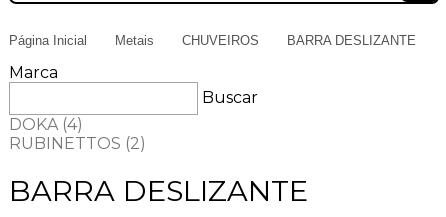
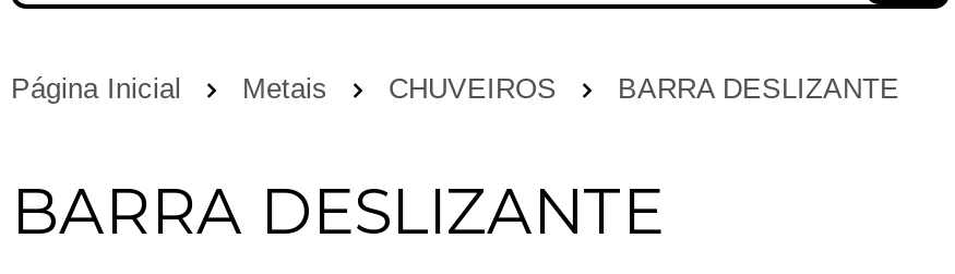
- Marca
- Buscar
- DOKA (4)
- RUBINETTOS (2)
